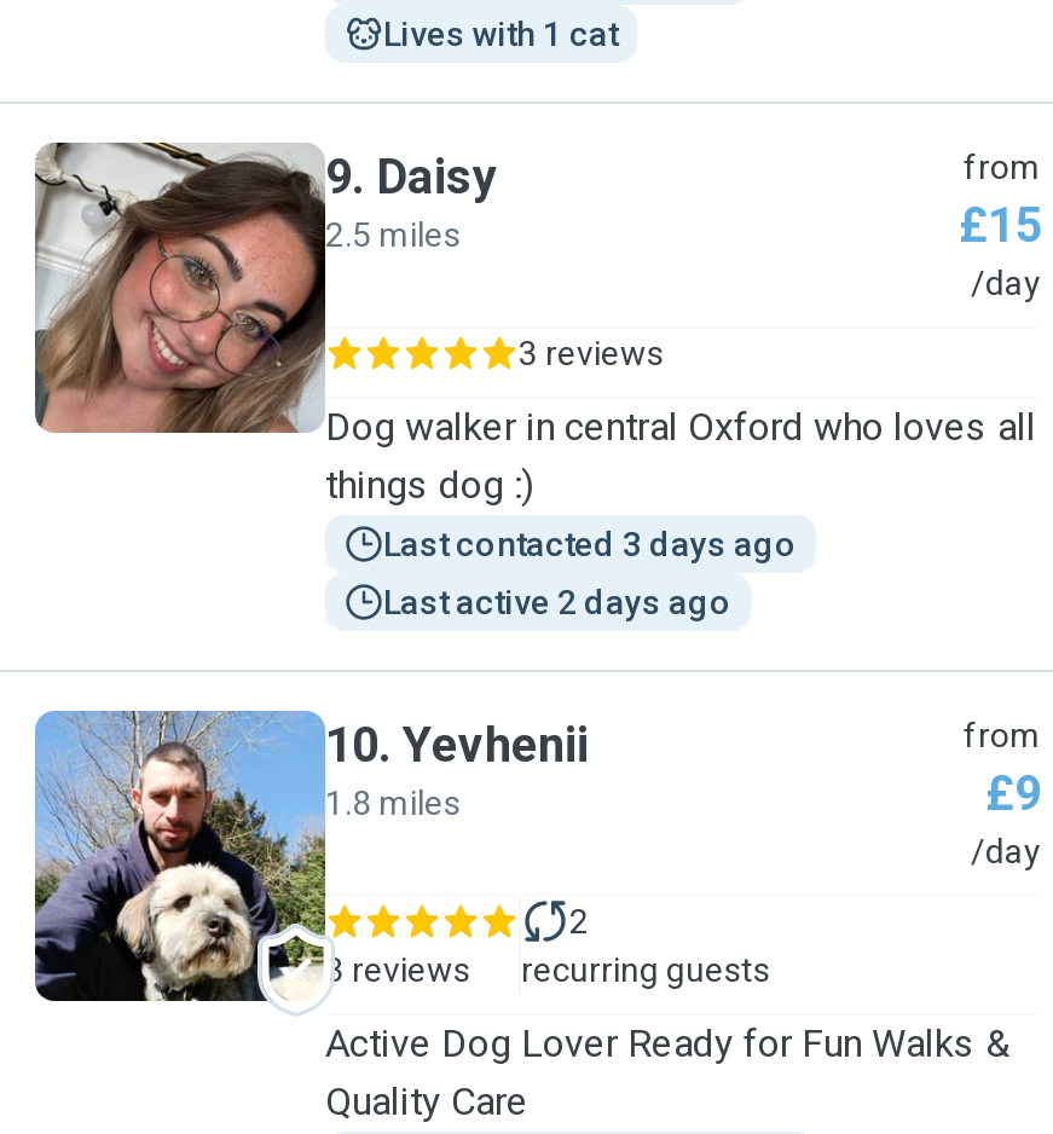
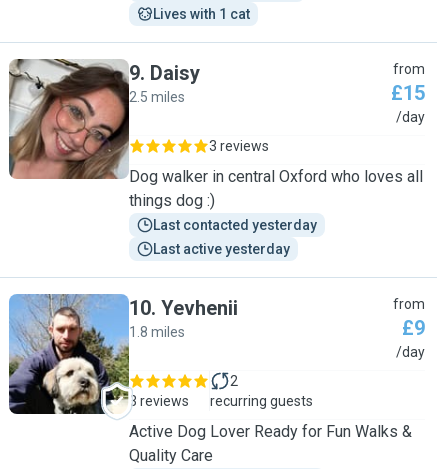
- Last contacted 3 days ago
+ Last contacted yesterday

- Last active 2 days ago
+ Last active yesterday
